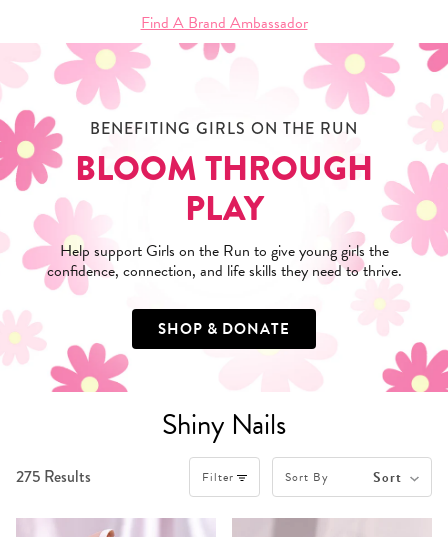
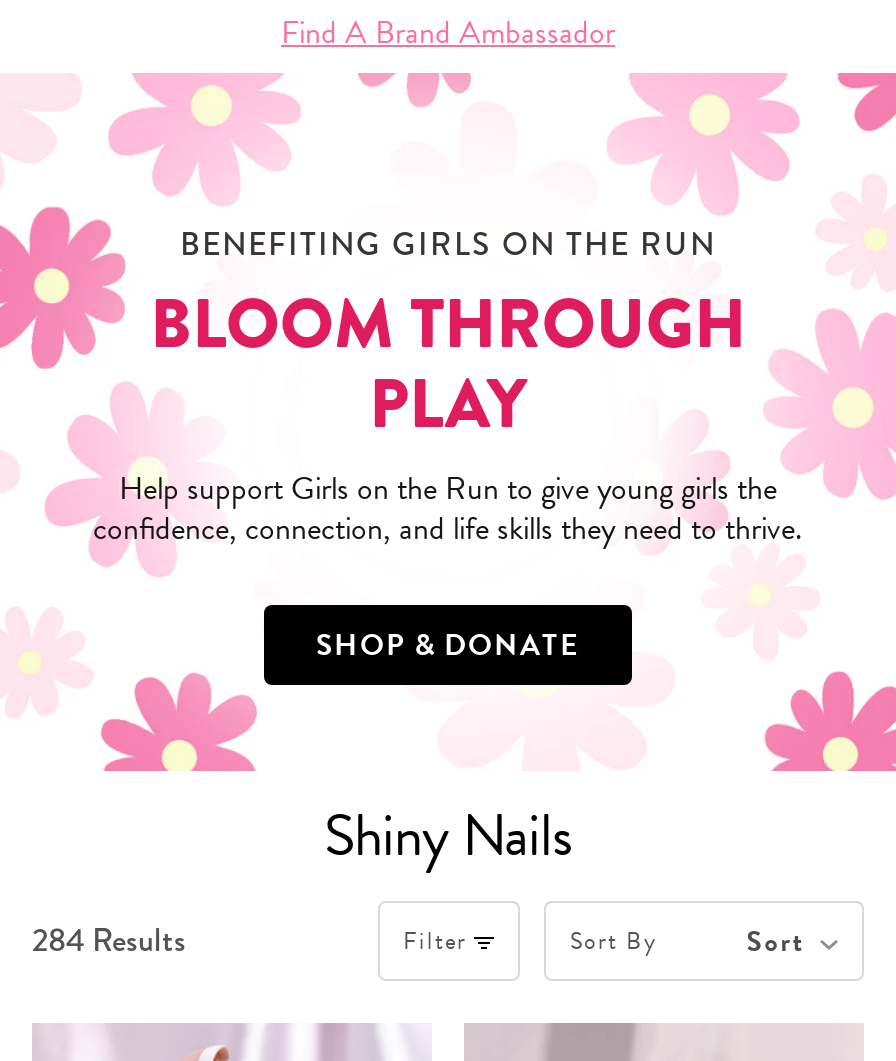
- 275 Results
+ 284 Results
